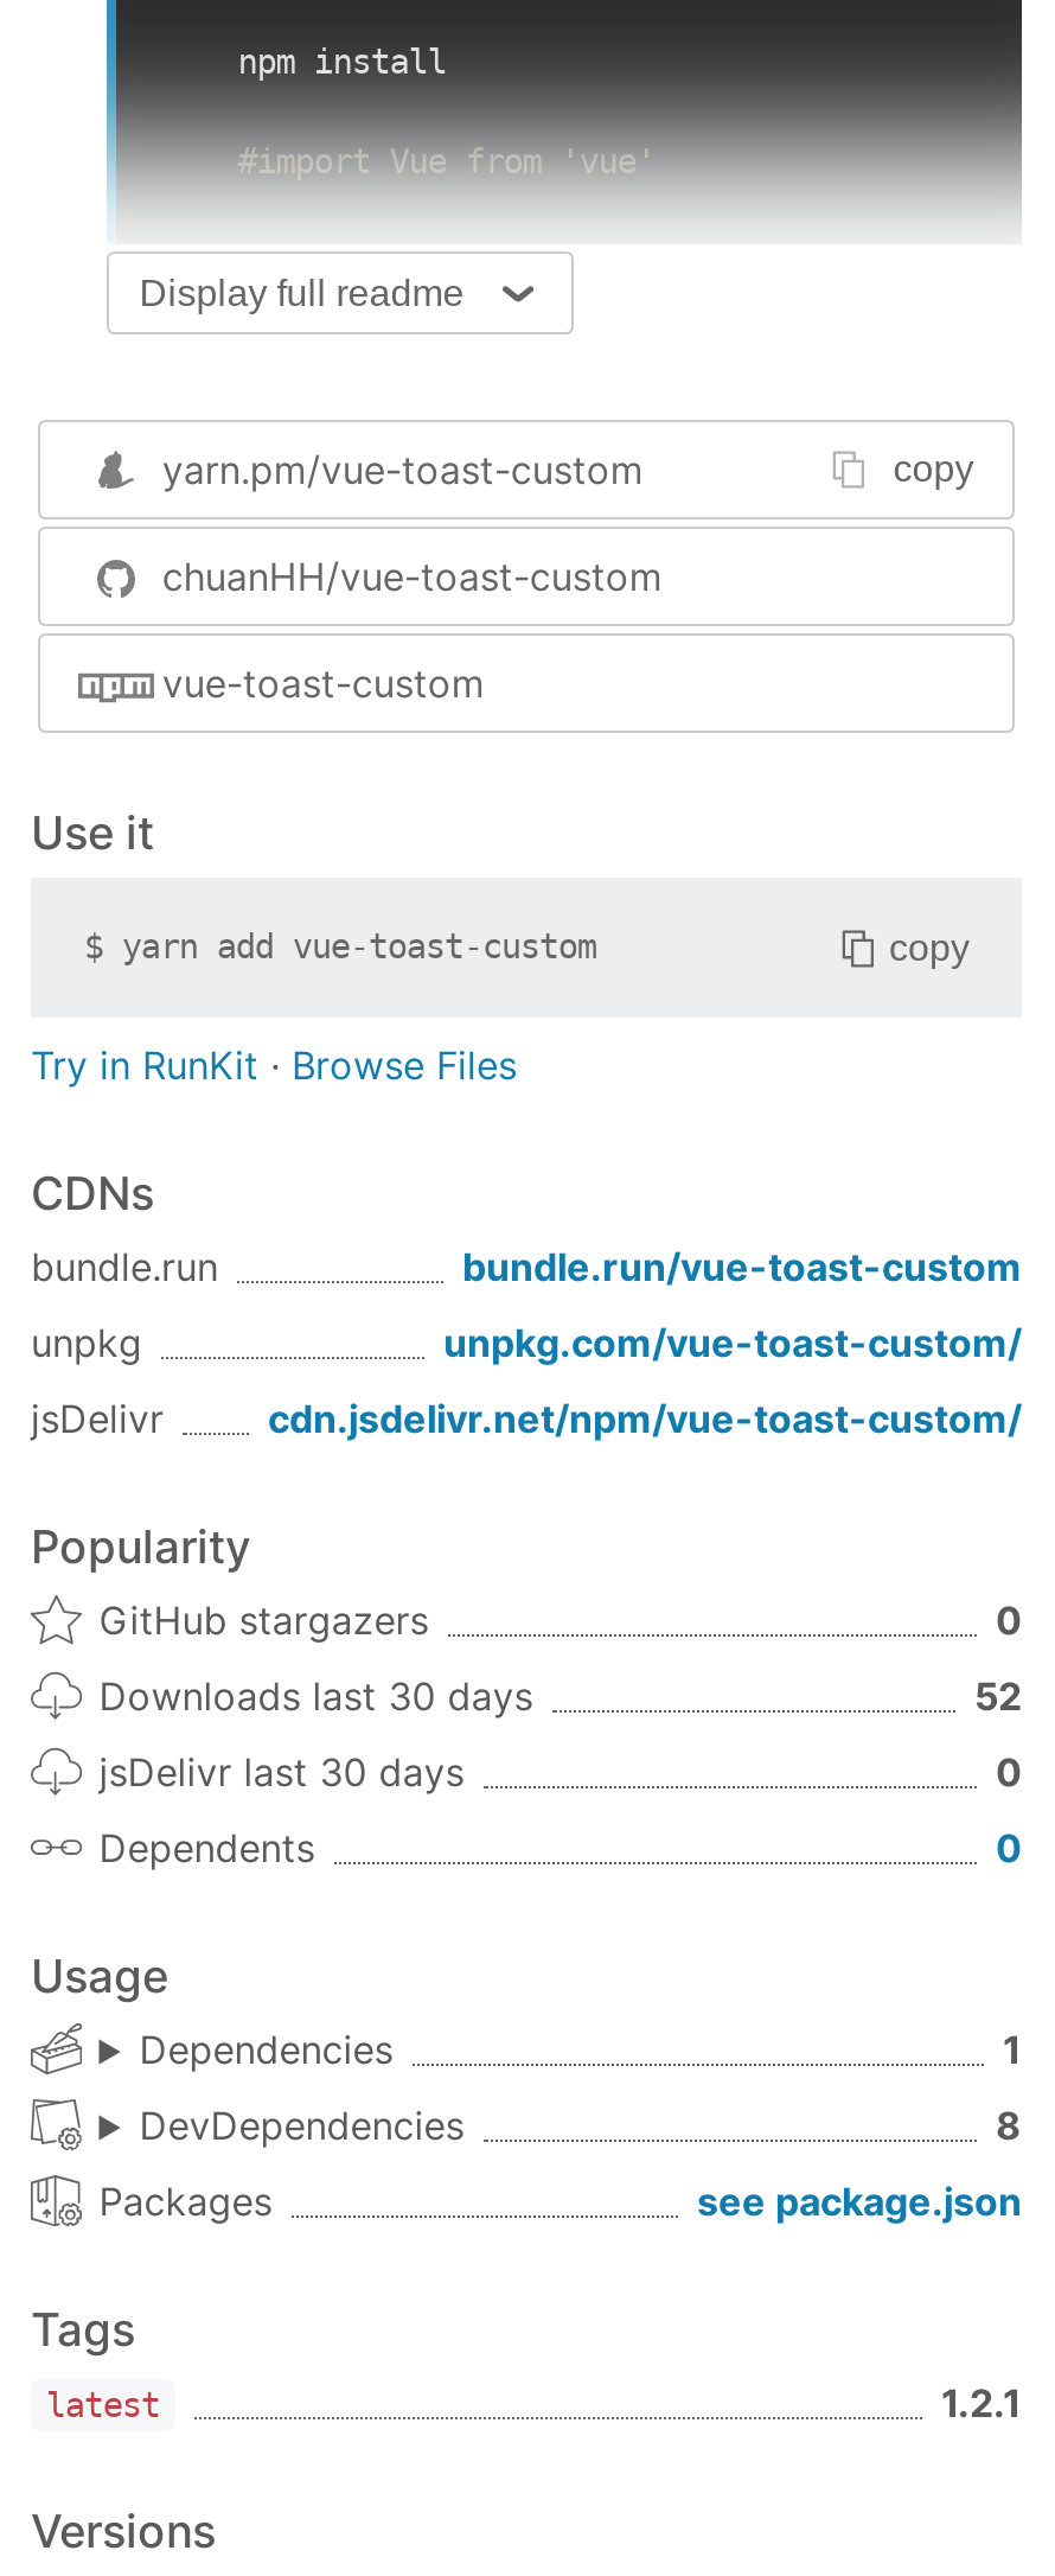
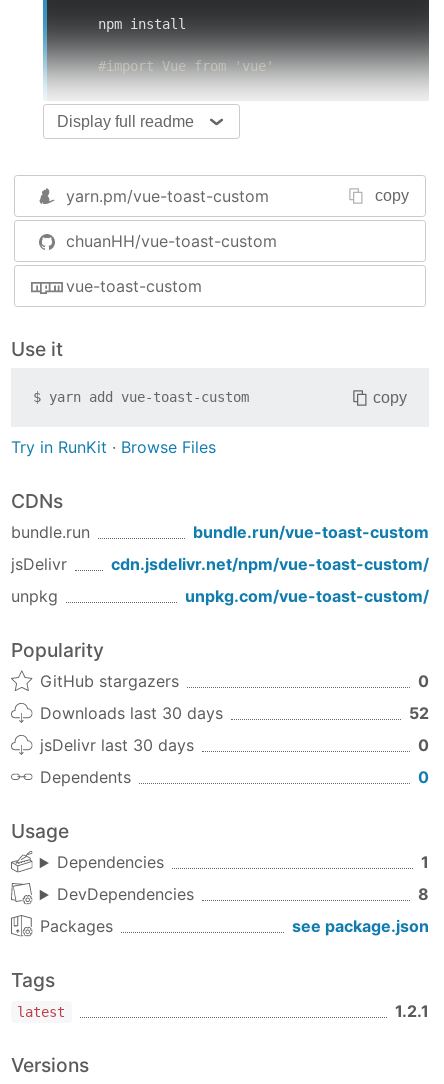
moved down: unpkg | unpkg.com/vue-toast-custom/

moved up: jsDelivr | cdn.jsdelivr.net/npm/vue-toast-custom/
